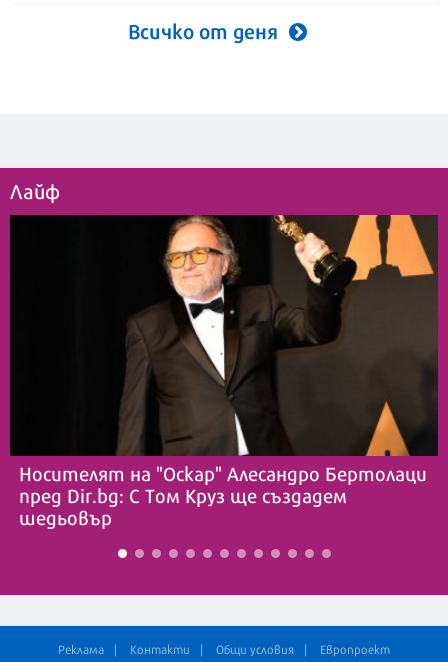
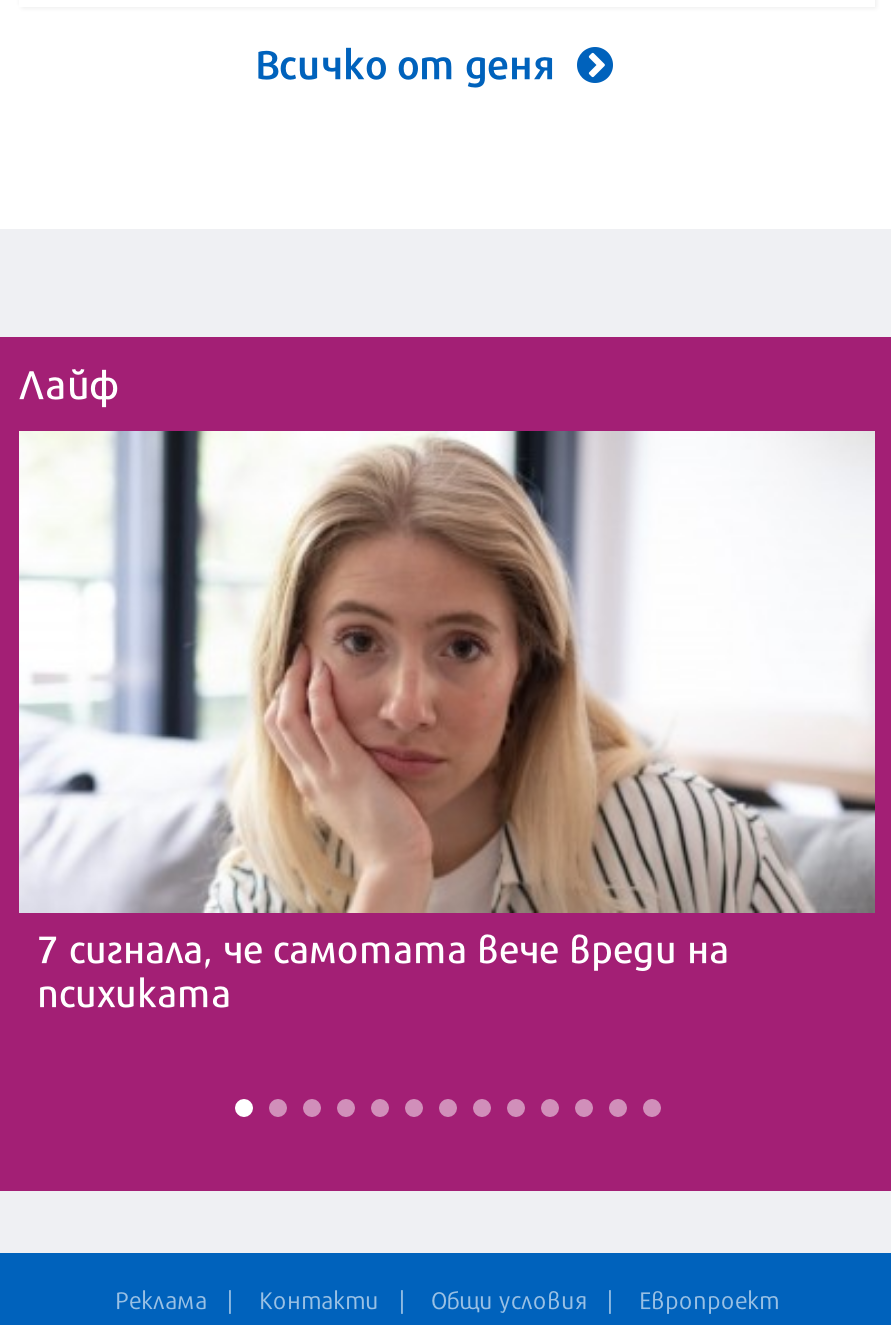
- [image]
- Носителят на "Оскар" Алесандро Бертолаци
- пред Dir.bg: С Том Круз ще създадем
- шедьовър
+ [image]
+ 7 сигнала, че самотата вече вреди на
+ психиката
